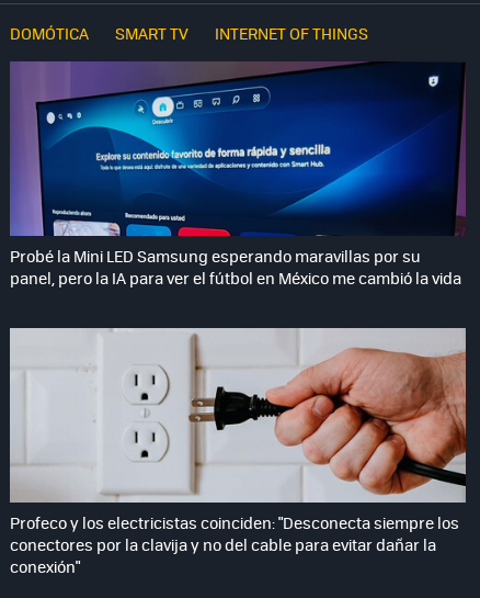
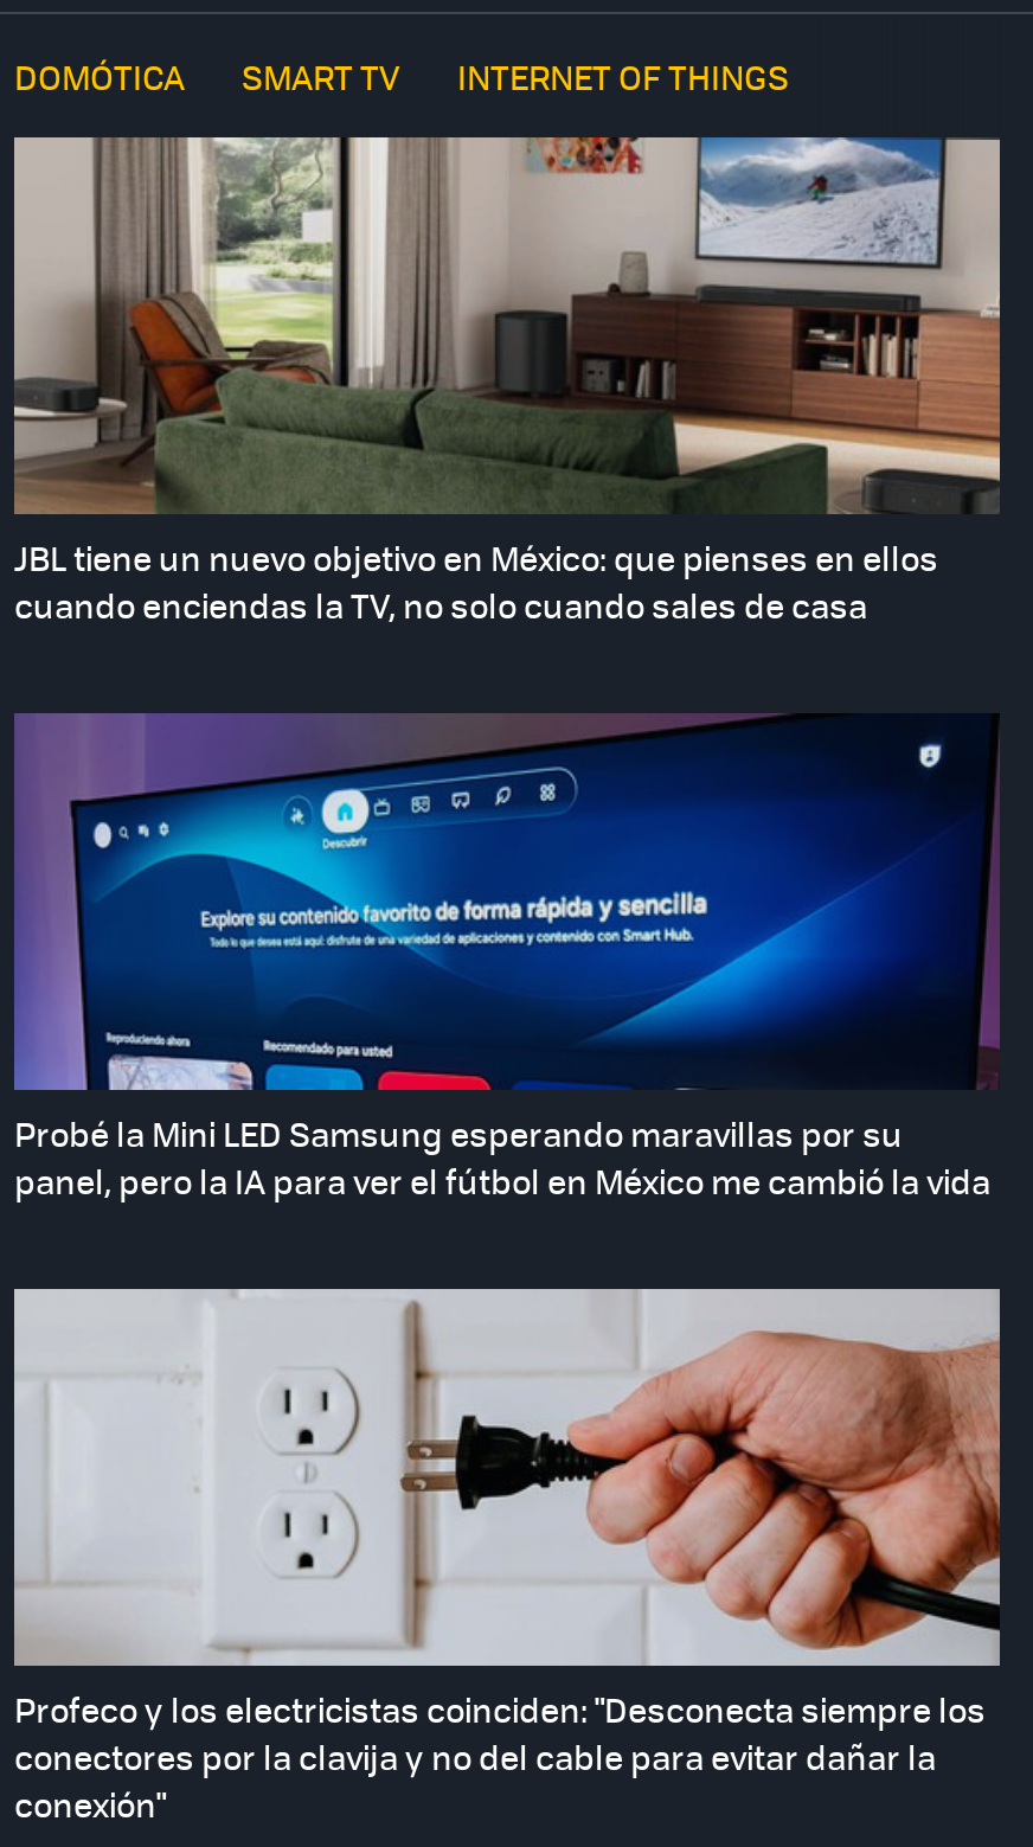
+ [image]
+ JBL tiene un nuevo objetivo en México: que pienses en ellos
+ cuando enciendas la TV, no solo cuando sales de casa
